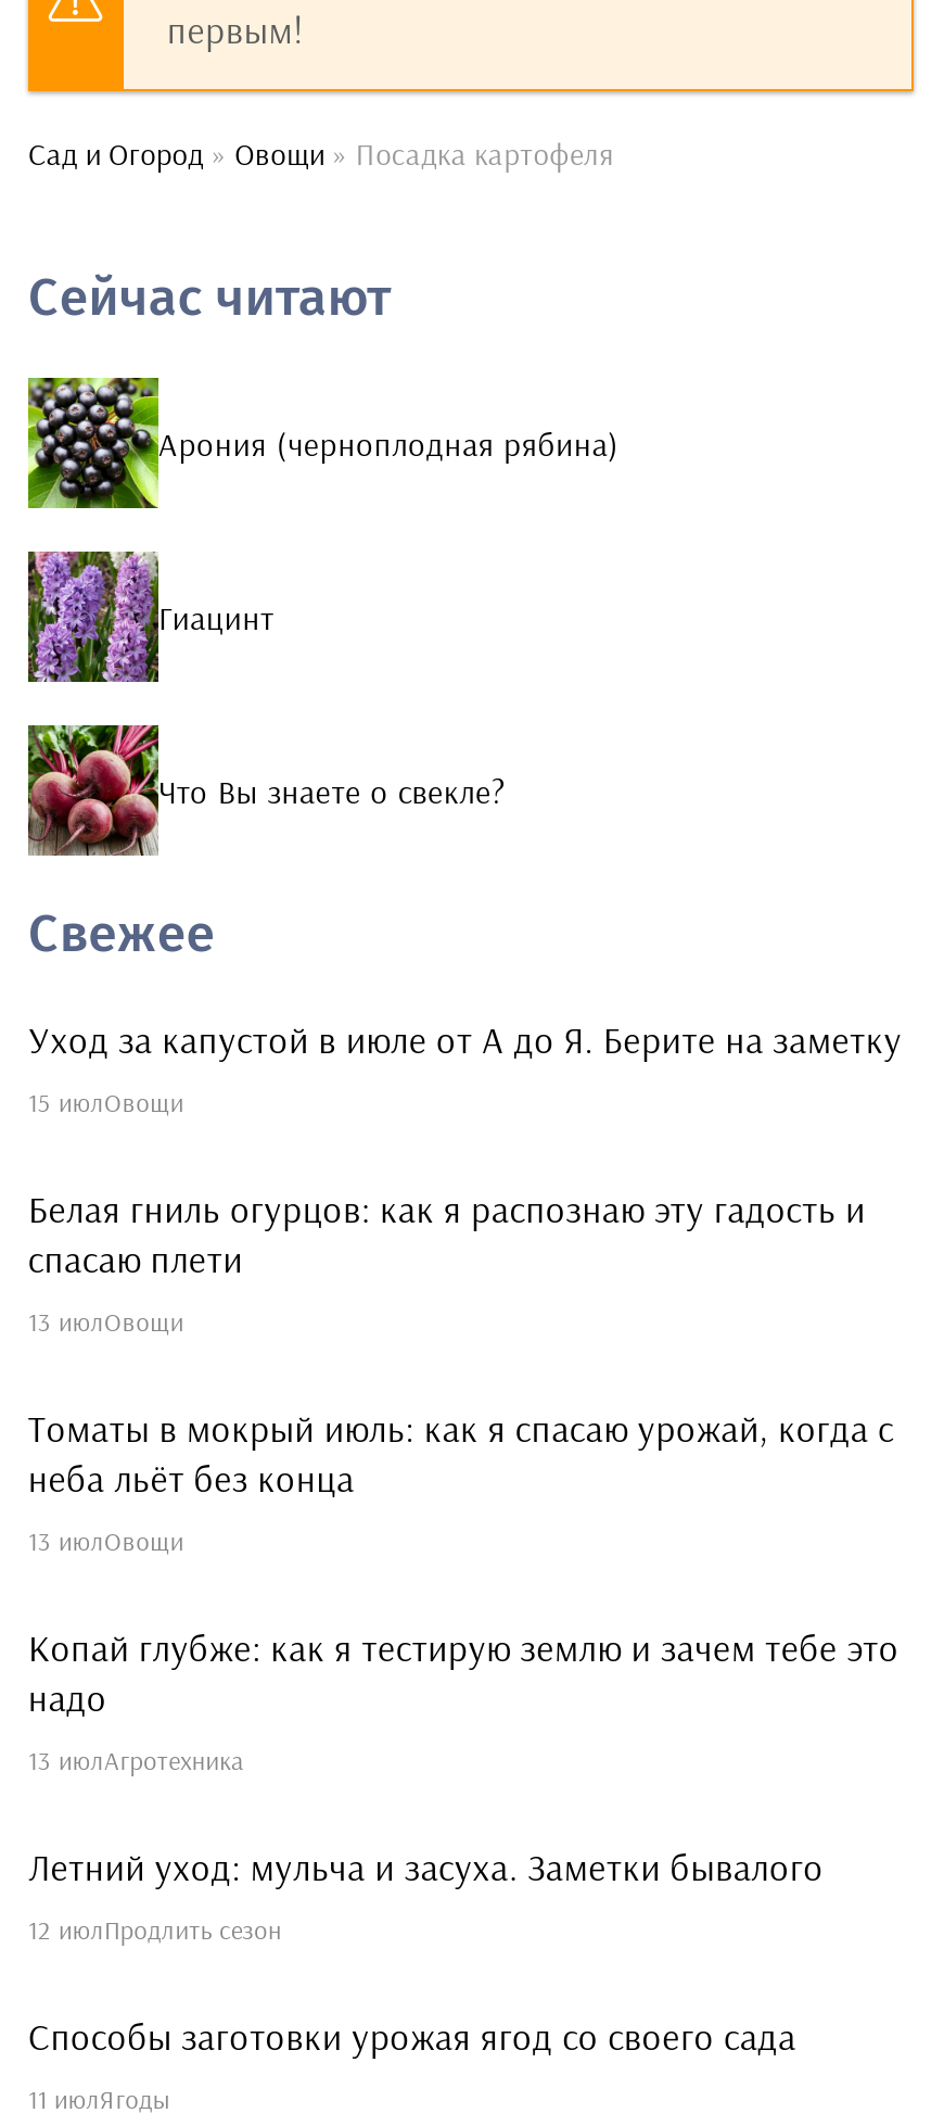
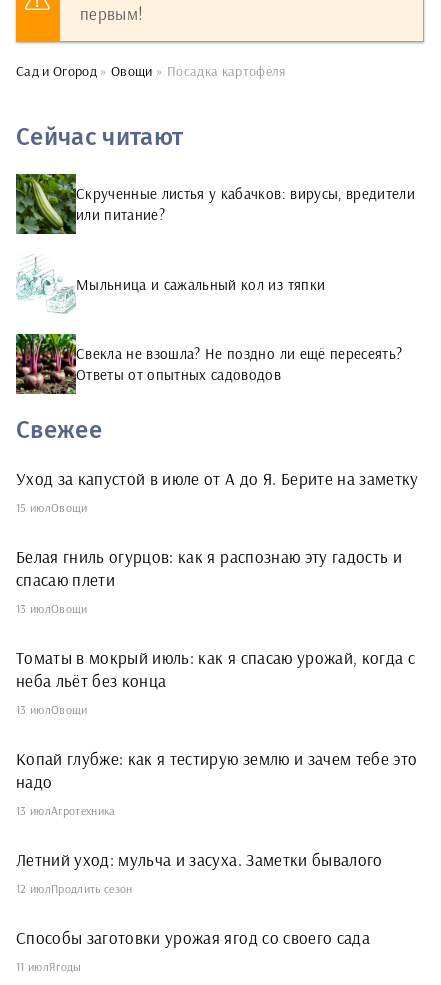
- [image]
- Арония (черноплодная рябина)
+ [image]
+ Скрученные листья у кабачков: вирусы, вредители
+ или питание?

- [image]
- Гиацинт
+ [image]
+ Мыльница и сажальный кол из тяпки

- [image]
- Что Вы знаете о свекле?
+ [image]
+ Свекла не взошла? Не поздно ли ещё пересеять?
+ Ответы от опытных садоводов
